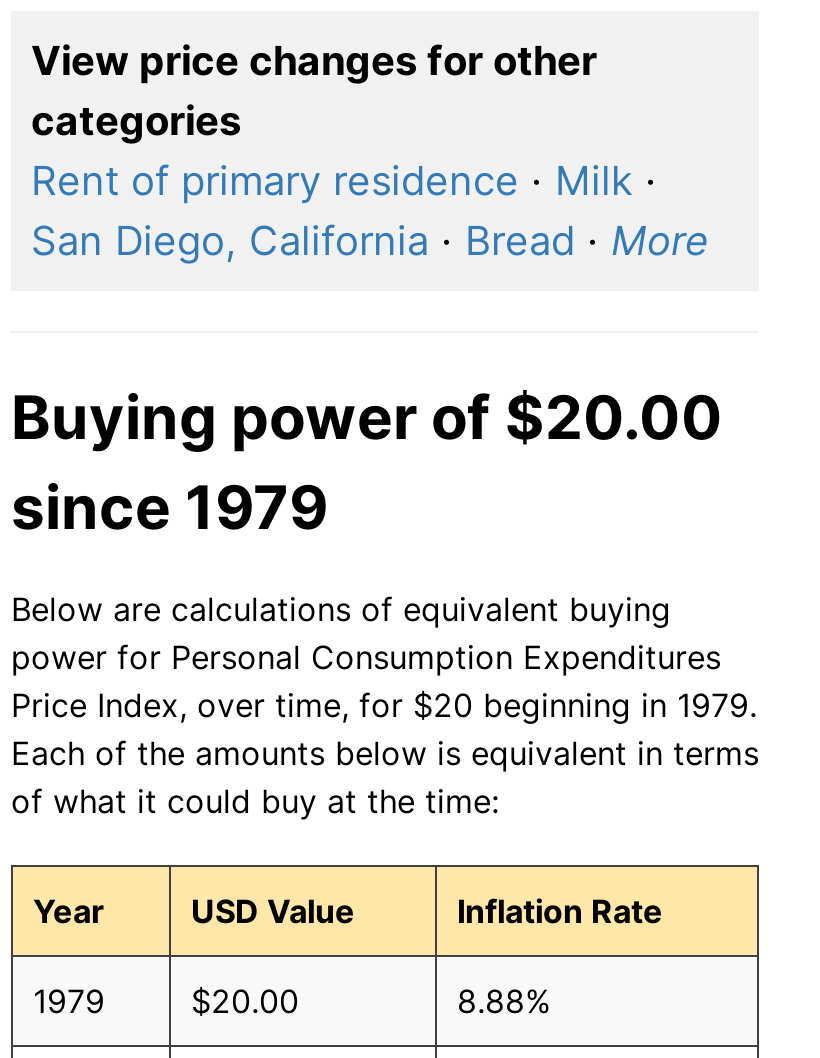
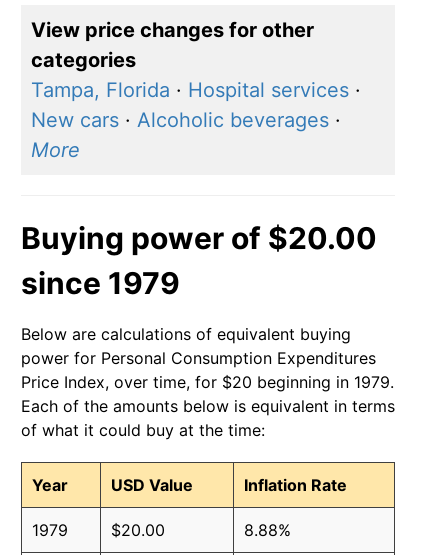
- Rent of primary residence · Milk ·
- San Diego, California · Bread · More
+ Tampa, Florida · Hospital services ·
+ New cars · Alcoholic beverages ·
+ More
